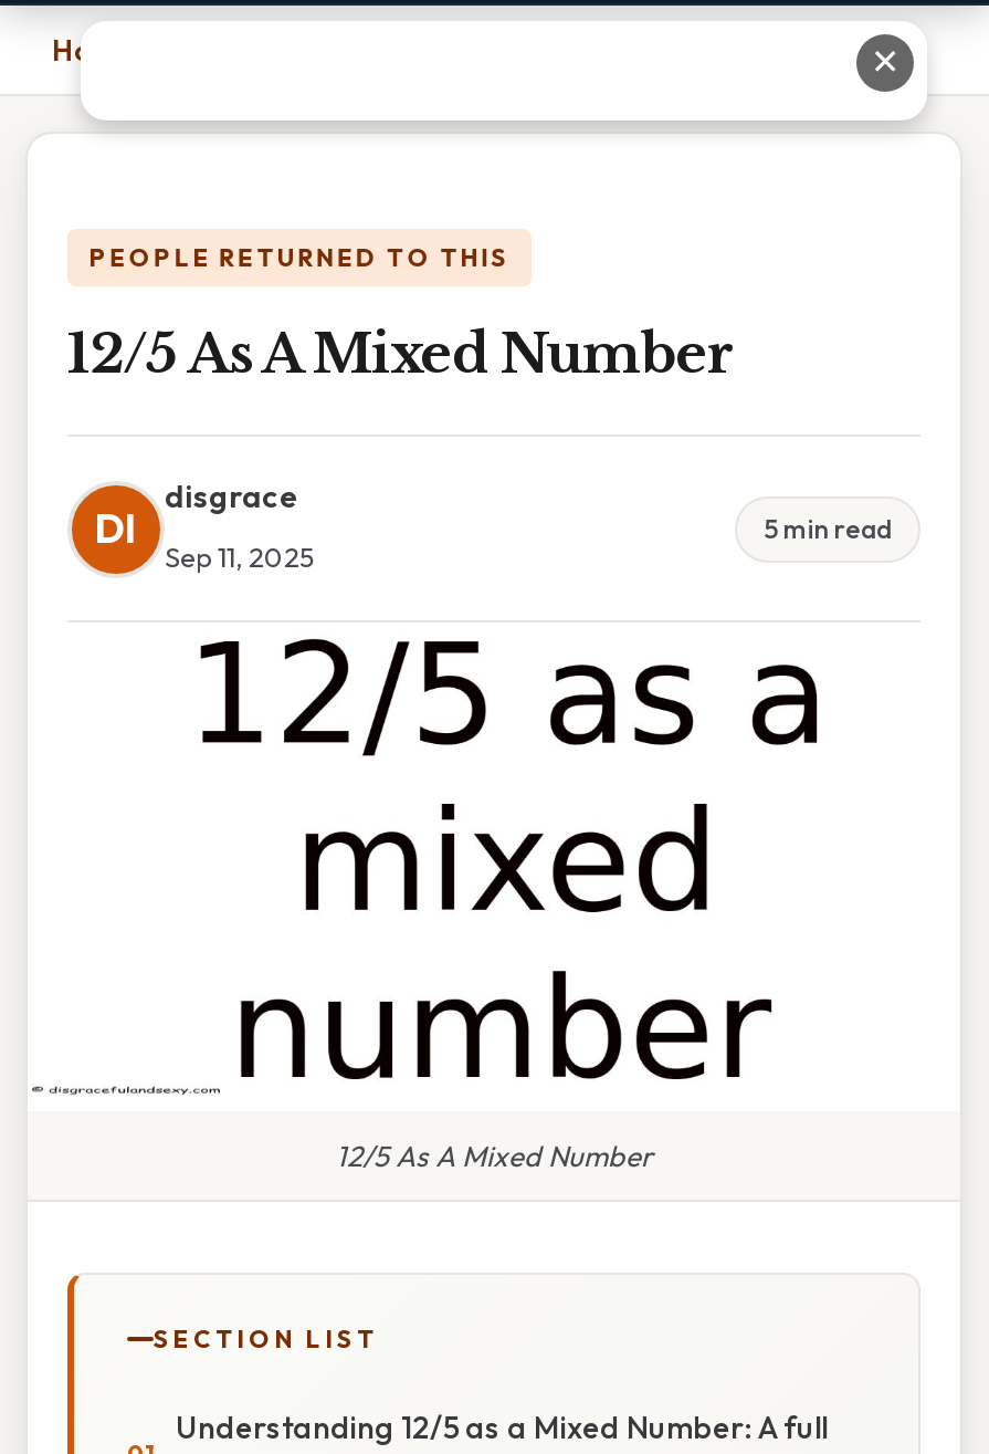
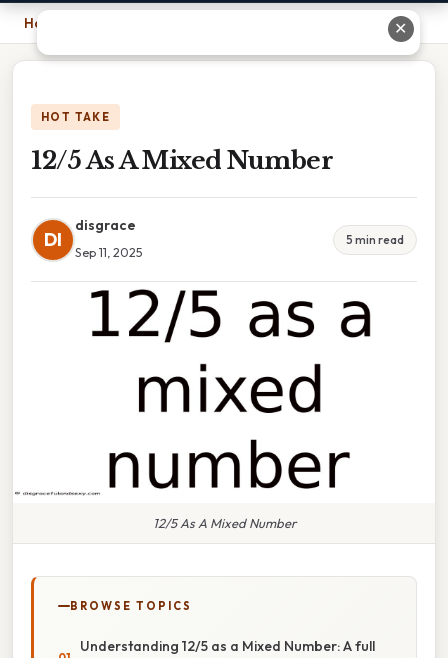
- PEOPLE RETURNED TO THIS
+ HOT TAKE

- SECTION LIST
+ BROWSE TOPICS
